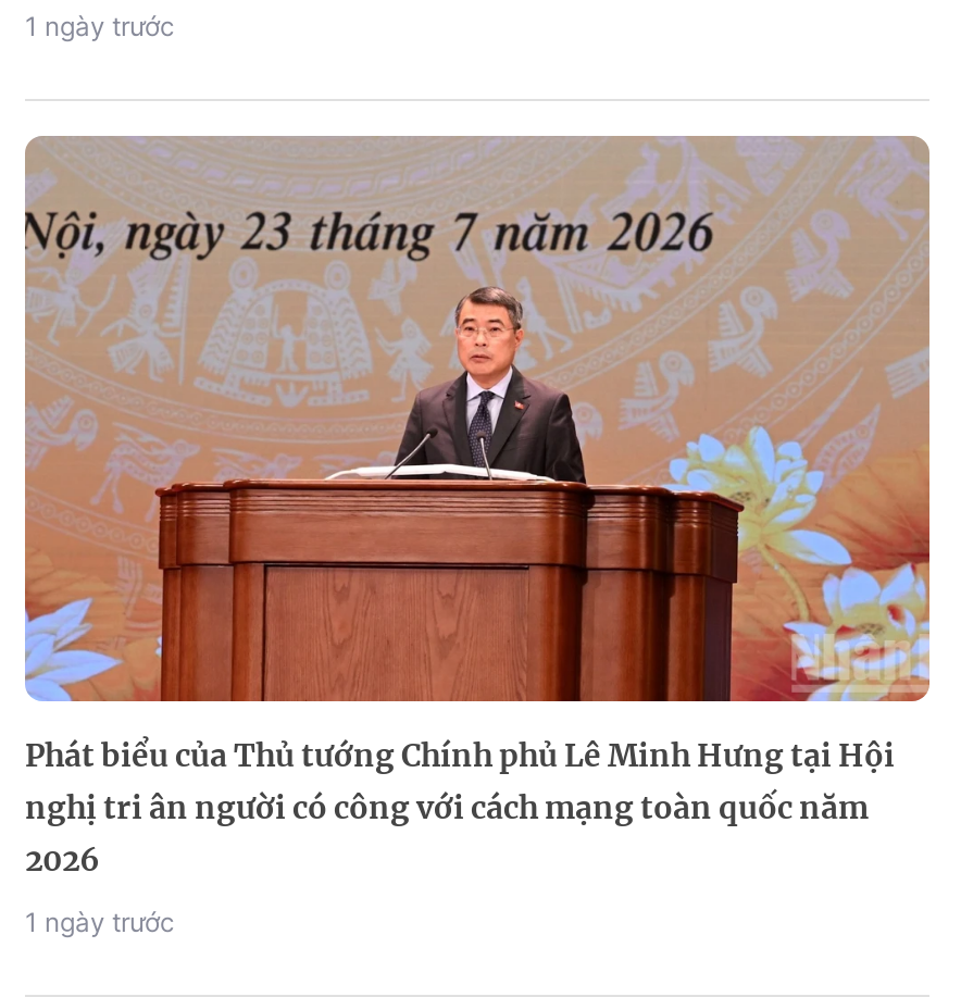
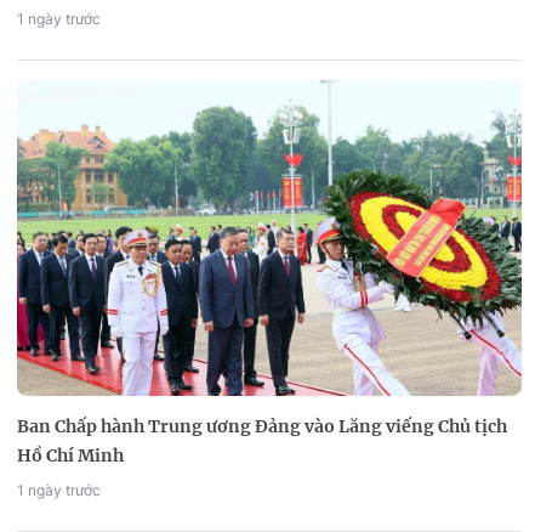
- [image]
- Phát biểu của Thủ tướng Chính phủ Lê Minh Hưng tại Hội
- nghị tri ân người có công với cách mạng toàn quốc năm
- 2026
+ [image]
+ Ban Chấp hành Trung ương Đảng vào Lăng viếng Chủ tịch
+ Hồ Chí Minh
